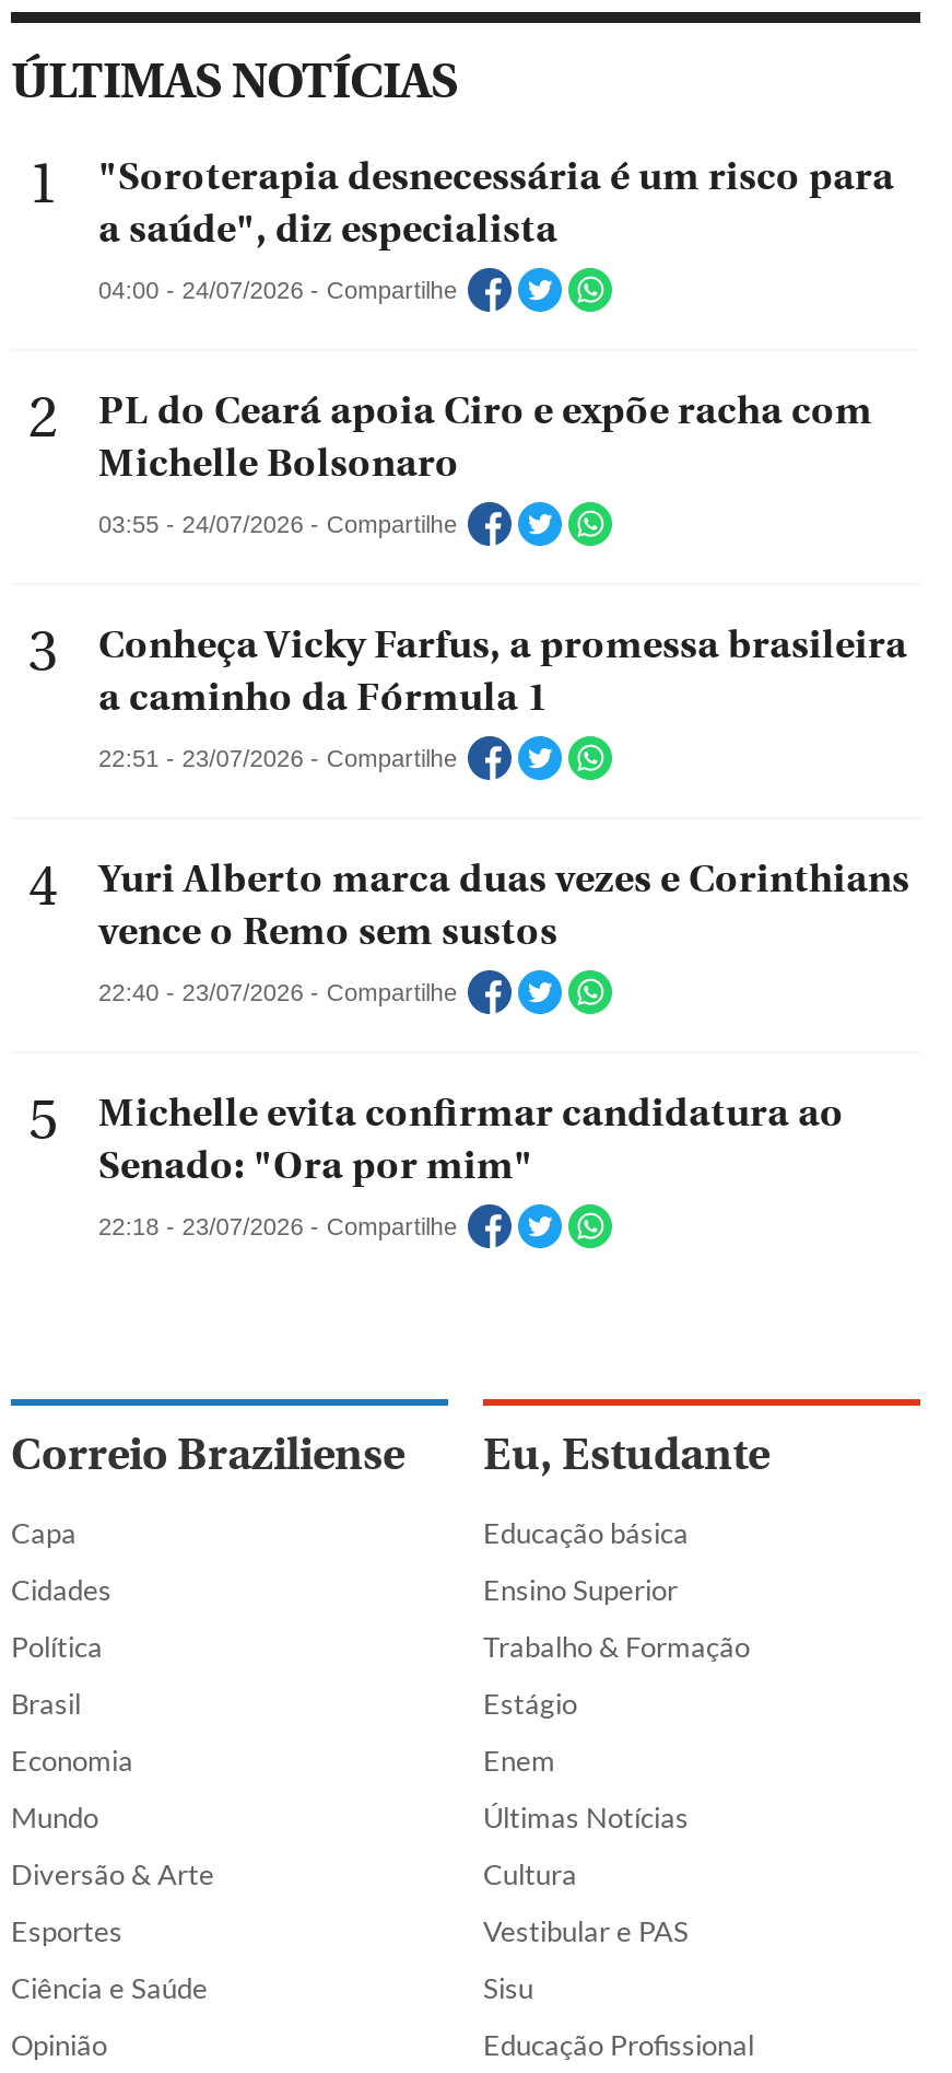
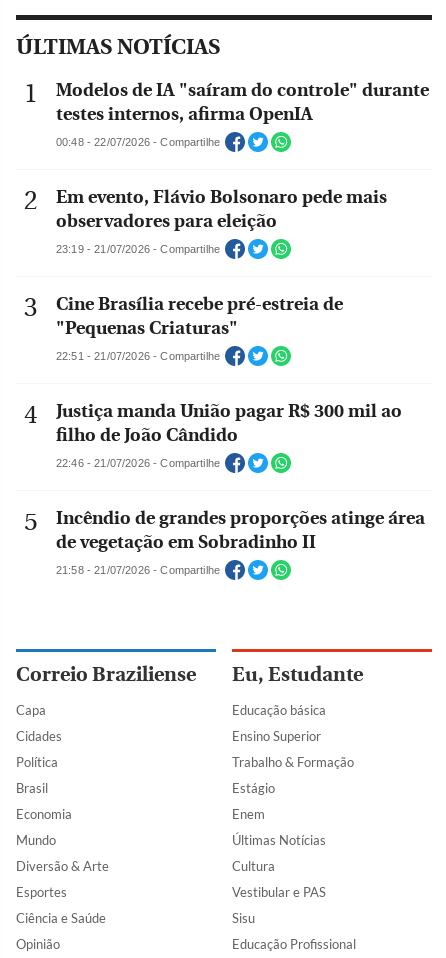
- "Soroterapia desnecessária é um risco para
- a saúde", diz especialista
+ Modelos de IA "saíram do controle" durante
+ testes internos, afirma OpenIA

- 04:00 - 24/07/2026 - Compartilhe
+ 00:48 - 22/07/2026 - Compartilhe

- PL do Ceará apoia Ciro e expõe racha com
- Michelle Bolsonaro
+ Em evento, Flávio Bolsonaro pede mais
+ observadores para eleição

- 03:55 - 24/07/2026 - Compartilhe
+ 23:19 - 21/07/2026 - Compartilhe

- Conheça Vicky Farfus, a promessa brasileira
- a caminho da Fórmula 1
+ Cine Brasília recebe pré-estreia de
+ "Pequenas Criaturas"

- 22:51 - 23/07/2026 - Compartilhe
+ 22:51 - 21/07/2026 - Compartilhe

- Yuri Alberto marca duas vezes e Corinthians
- vence o Remo sem sustos
+ Justiça manda União pagar R$ 300 mil ao
+ filho de João Cândido

- 22:40 - 23/07/2026 - Compartilhe
+ 22:46 - 21/07/2026 - Compartilhe

- Michelle evita confirmar candidatura ao
- Senado: "Ora por mim"
+ Incêndio de grandes proporções atinge área
+ de vegetação em Sobradinho II

- 22:18 - 23/07/2026 - Compartilhe
+ 21:58 - 21/07/2026 - Compartilhe
